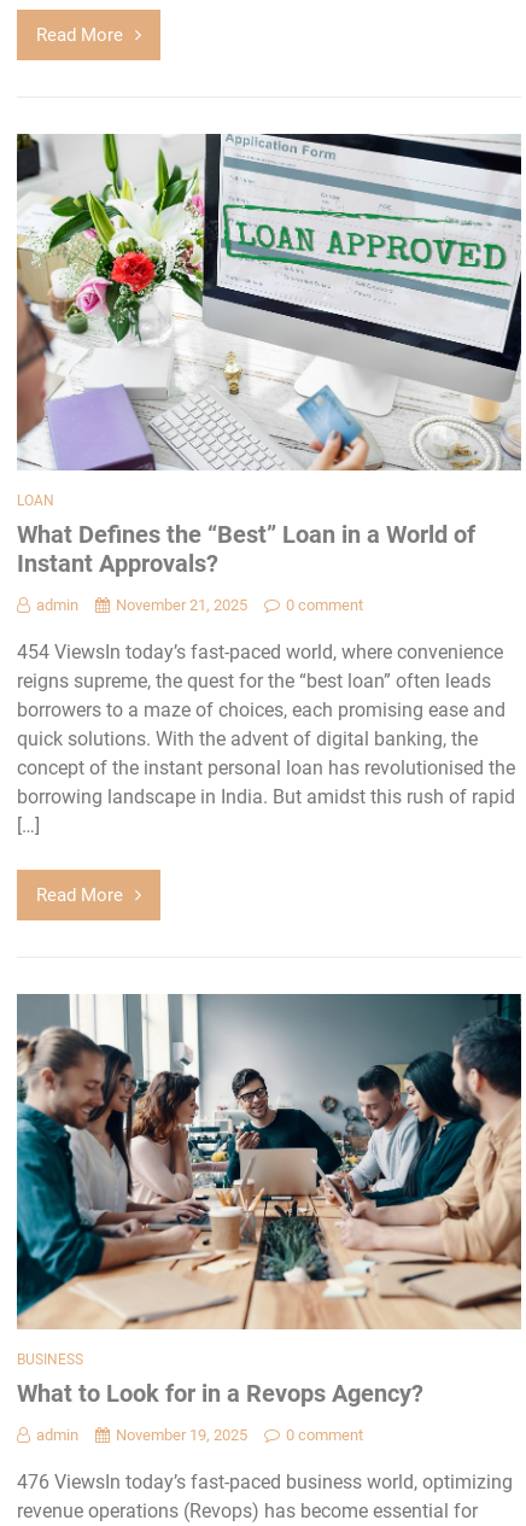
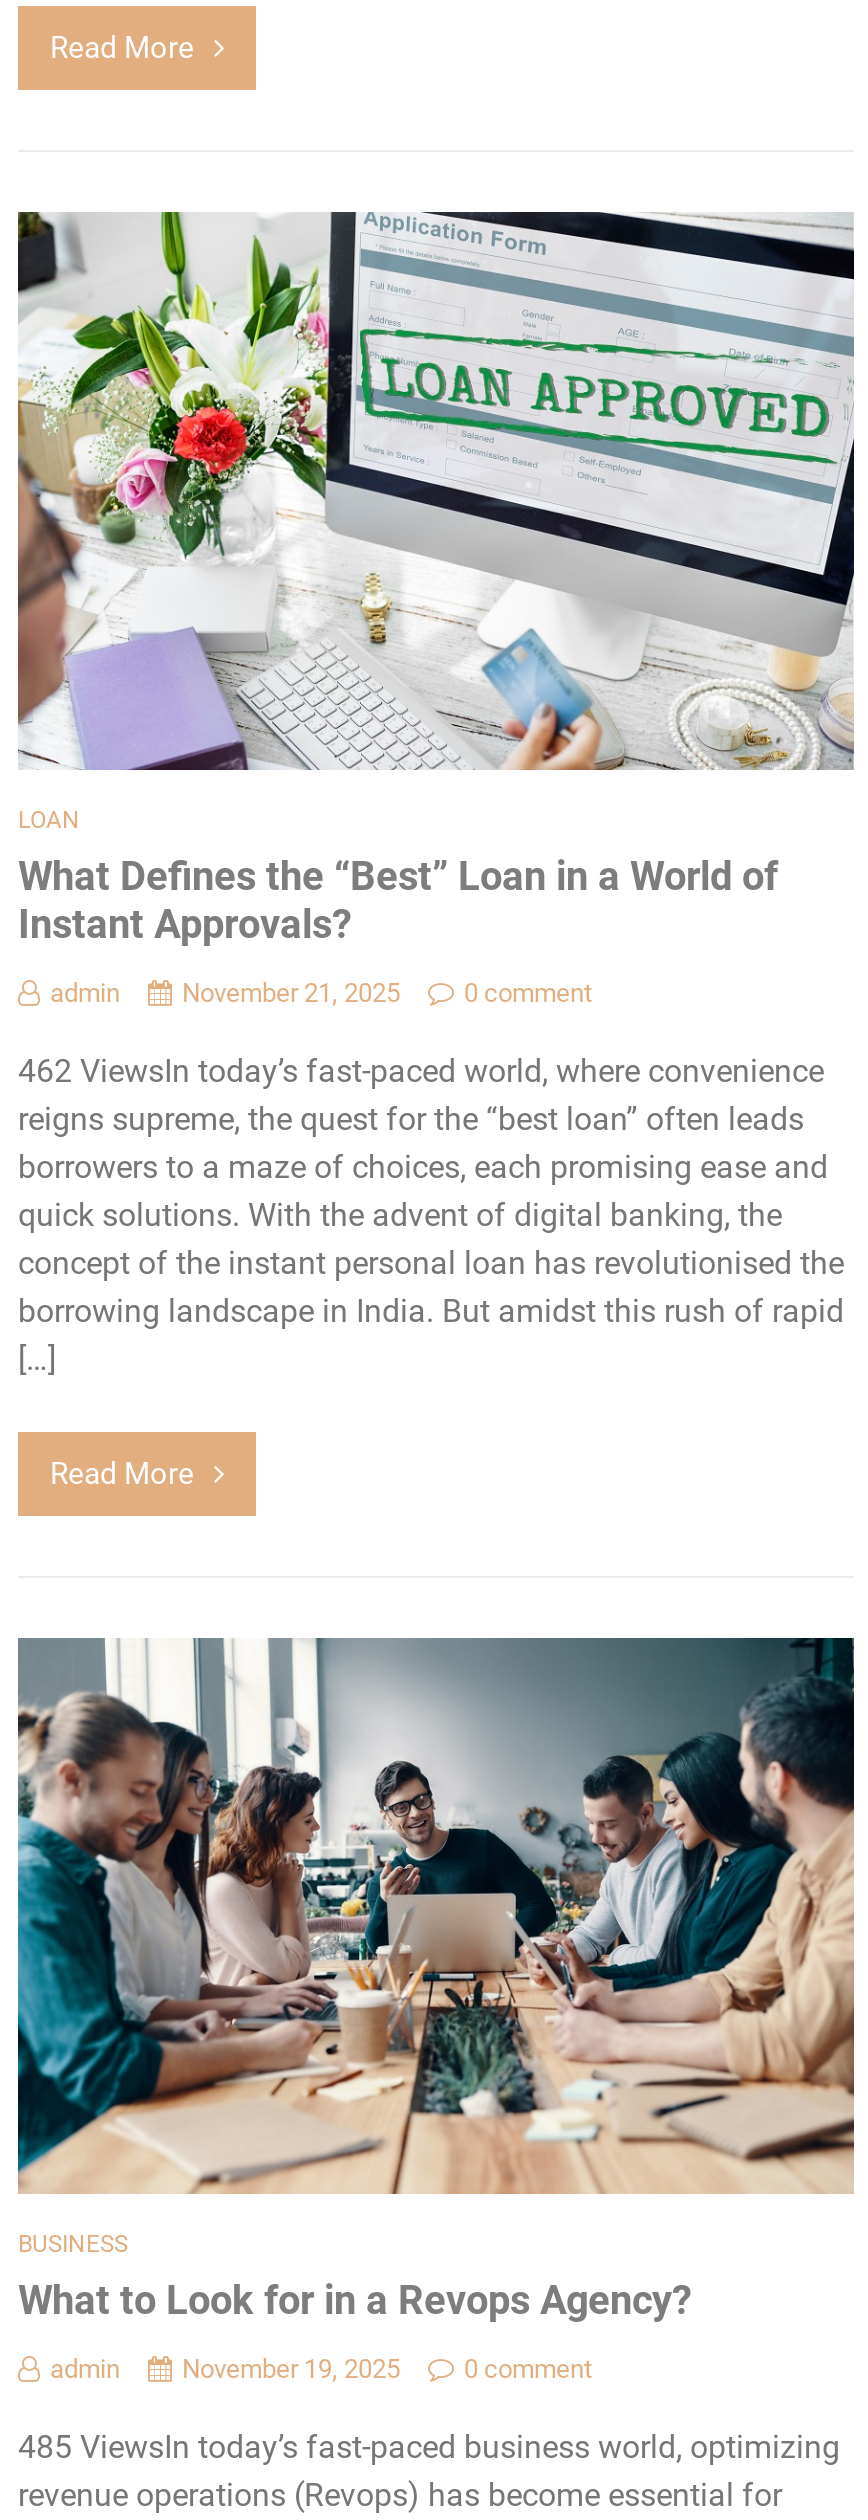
- 454 ViewsIn today’s fast-paced world, where convenience
+ 462 ViewsIn today’s fast-paced world, where convenience

- 476 ViewsIn today’s fast-paced business world, optimizing
+ 485 ViewsIn today’s fast-paced business world, optimizing
